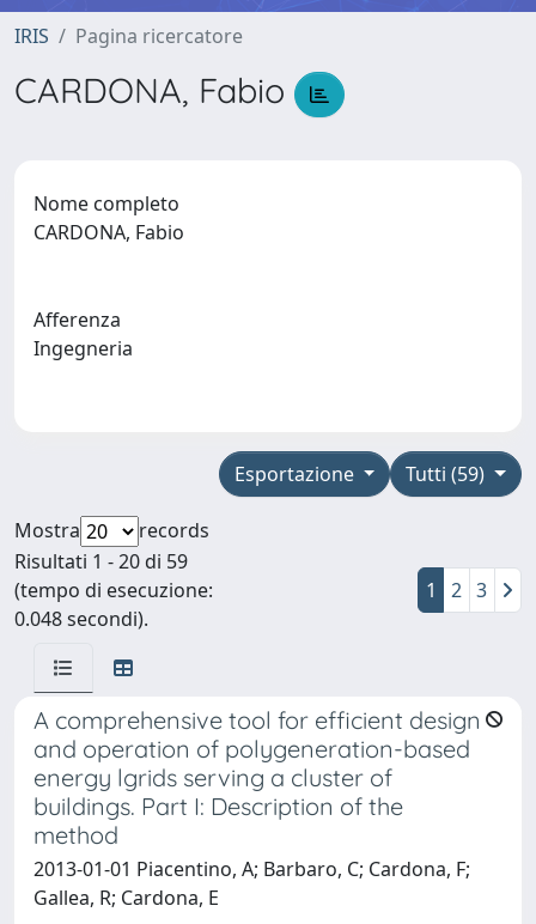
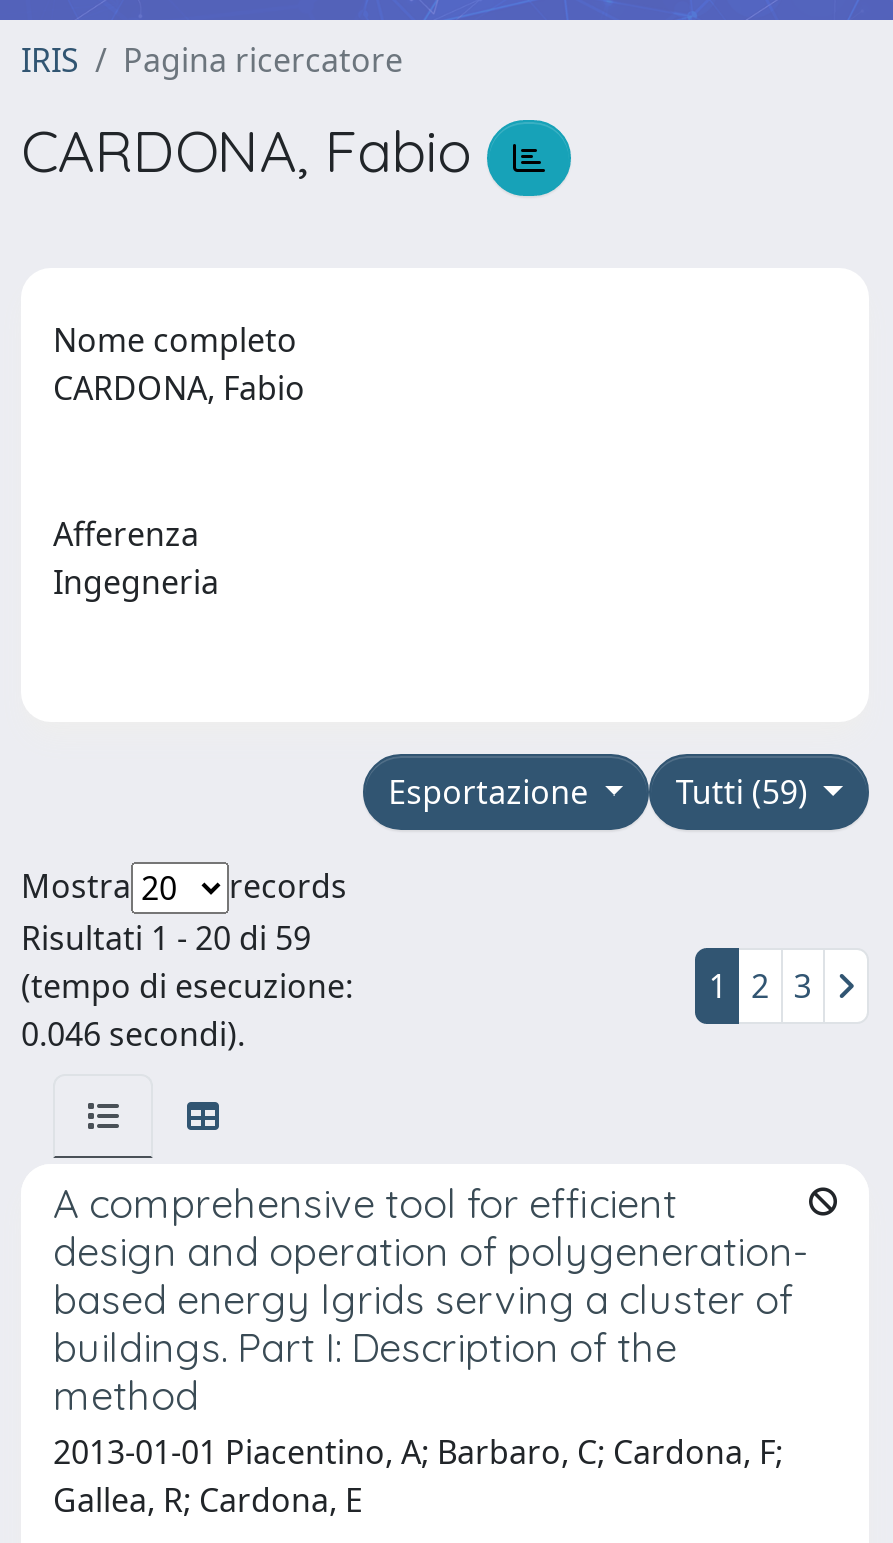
- 0.048 secondi).
+ 0.046 secondi).
